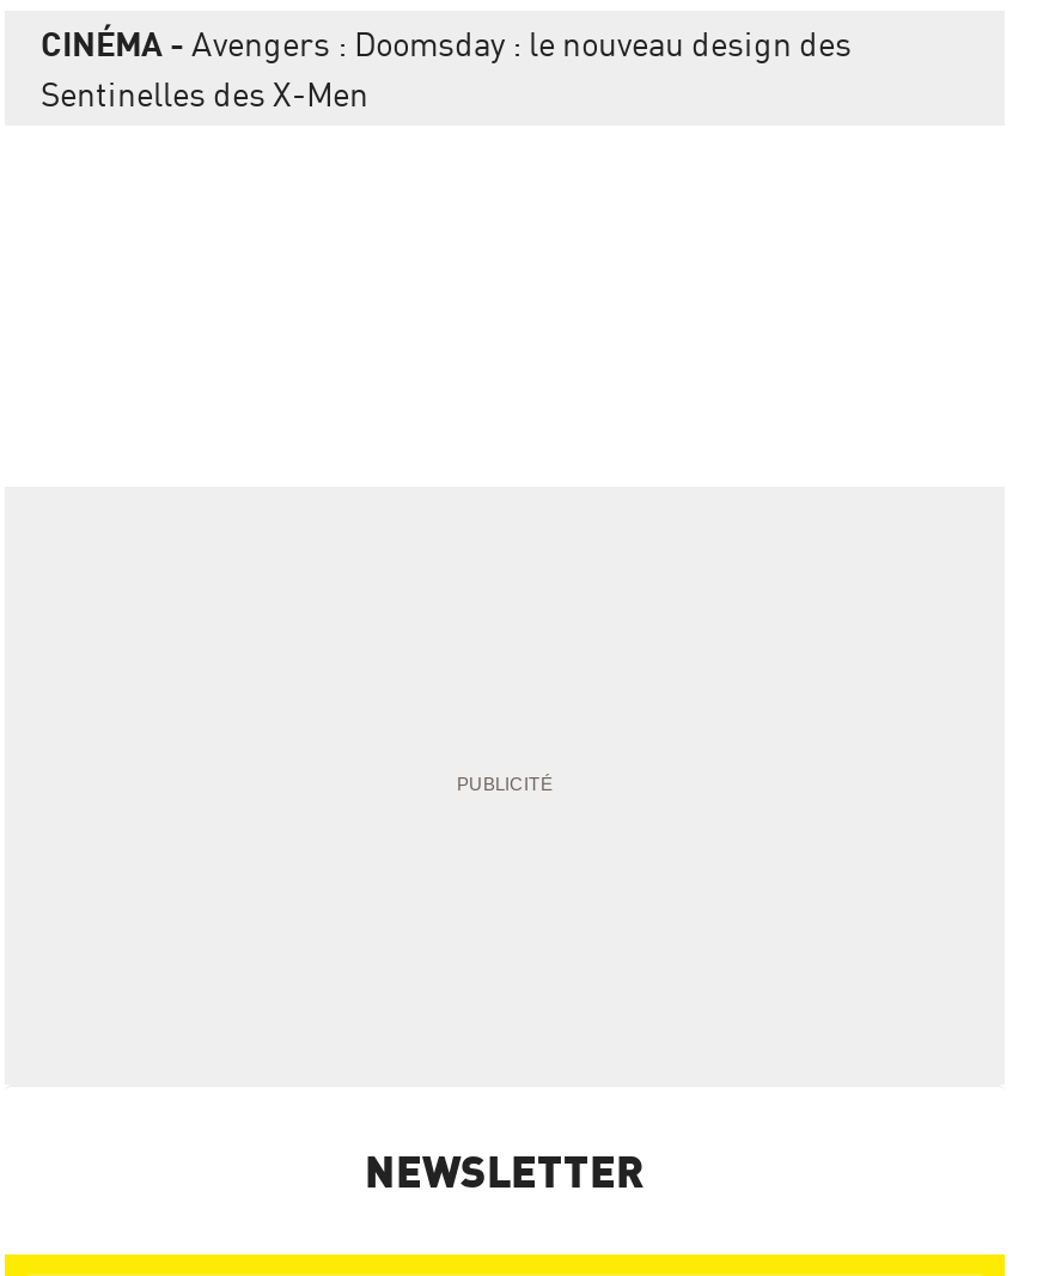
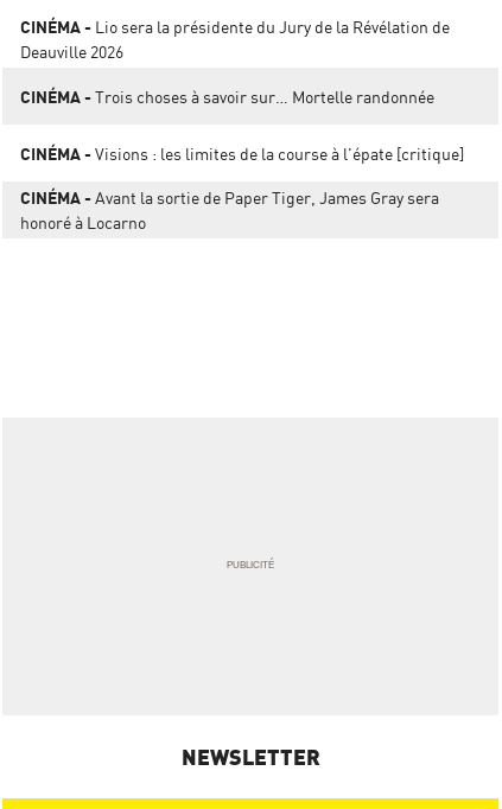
- Avengers : Doomsday : le nouveau design des
- Sentinelles des X-Men
+ Lio sera la présidente du Jury de la Révélation de
+ Deauville 2026
+ CINÉMA
+ Trois choses à savoir sur… Mortelle randonnée
+ CINÉMA
+ Visions : les limites de la course à l'épate [critique]
+ CINÉMA
+ Avant la sortie de Paper Tiger, James Gray sera
+ honoré à Locarno
